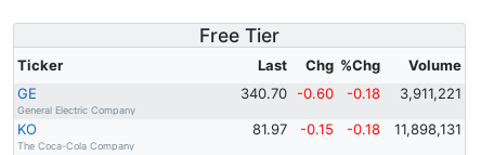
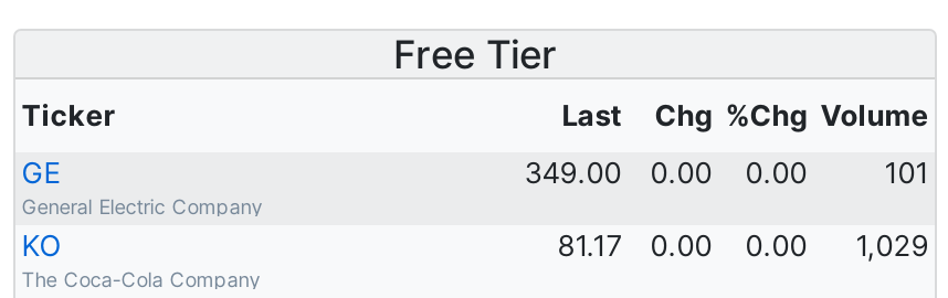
- 340.70 -0.60
- -0.18
- 3,911,221
+ 349.00
+ 0.00
+ 0.00
+ 101

- 81.97
+ 81.17

- -0.15
+ 0.00

- -0.18
+ 0.00

- 11,898,131
+ 1,029
